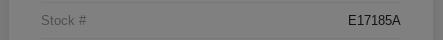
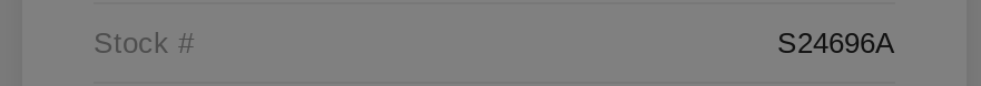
- E17185A
+ S24696A
